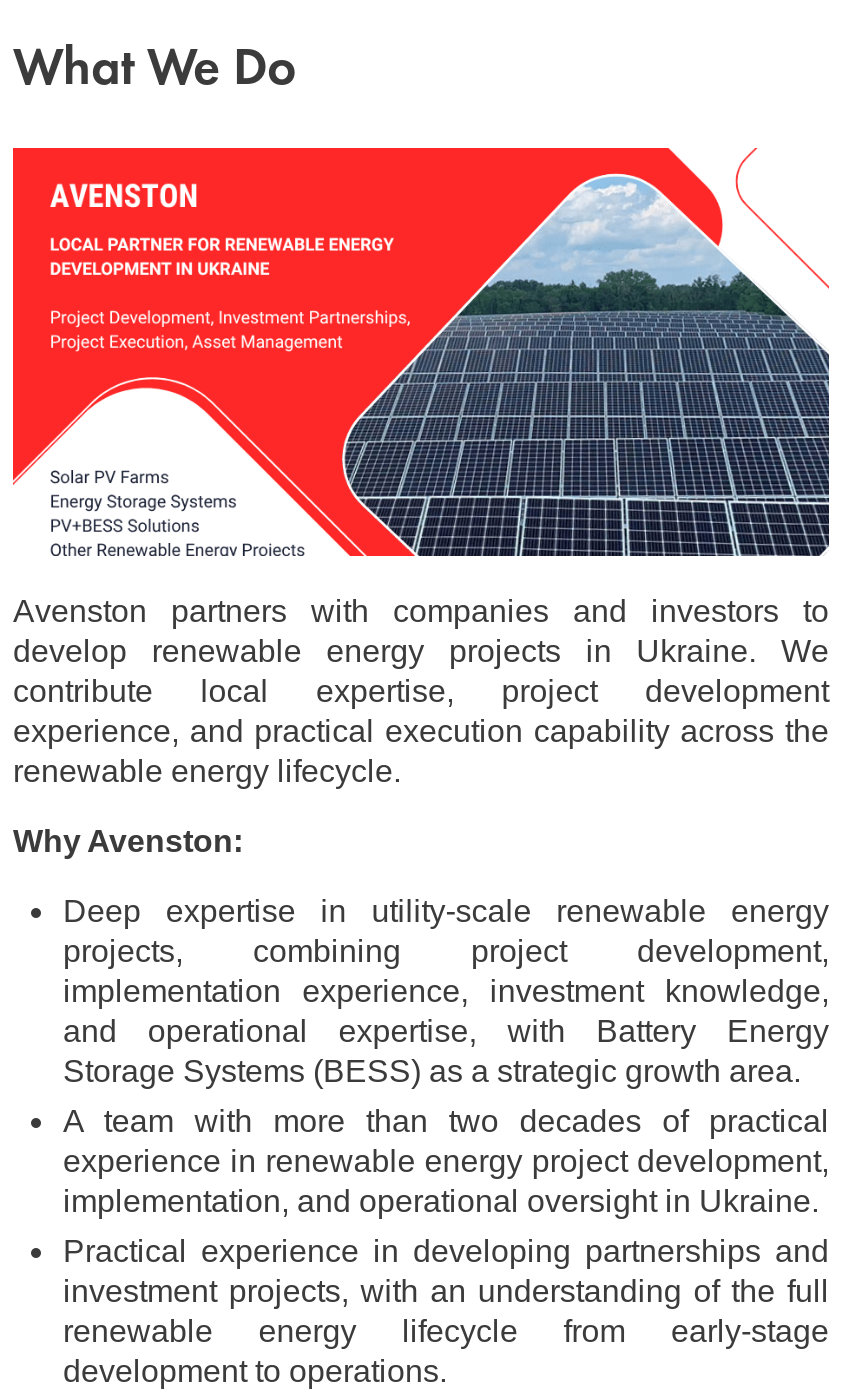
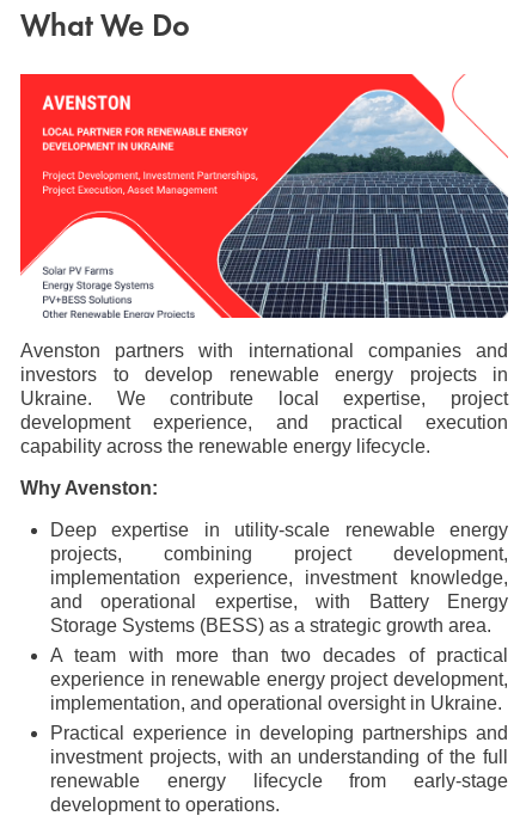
- Avenston partners with companies and investors to
- develop renewable energy projects in Ukraine. We
- contribute local expertise, project development
- experience, and practical execution capability across the
- renewable energy lifecycle.
+ Avenston partners with international companies and
+ investors to develop renewable energy projects in
+ Ukraine. We contribute local expertise, project
+ development experience, and practical execution
+ capability across the renewable energy lifecycle.
